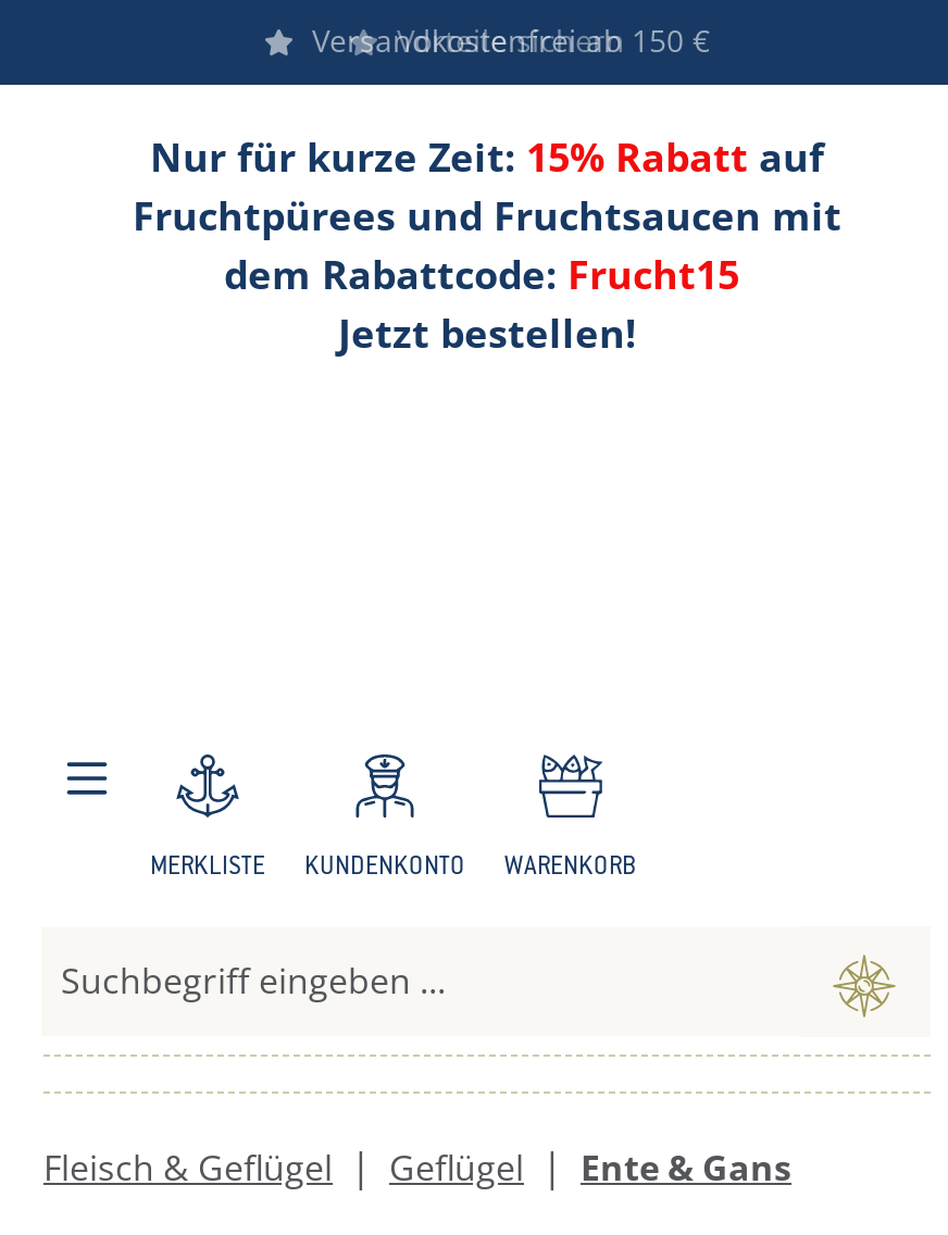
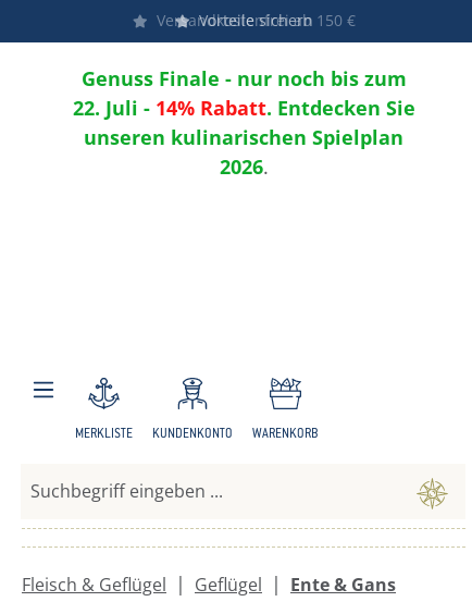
- Nur für kurze Zeit: 15% Rabatt auf
- Fruchtpürees und Fruchtsaucen mit
- dem Rabattcode: Frucht15
- Jetzt bestellen!
+ Genuss Finale - nur noch bis zum
+ 22. Juli - 14% Rabatt. Entdecken Sie
+ unseren kulinarischen Spielplan
+ 2026.
